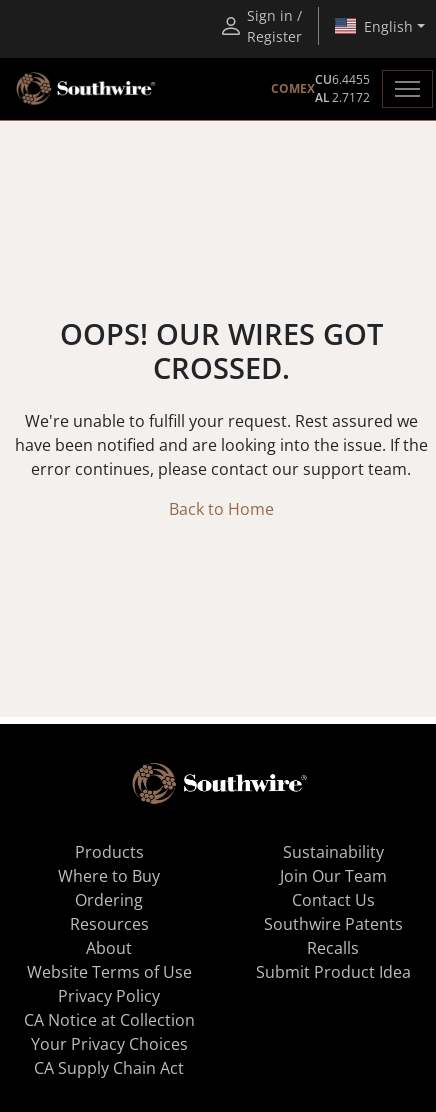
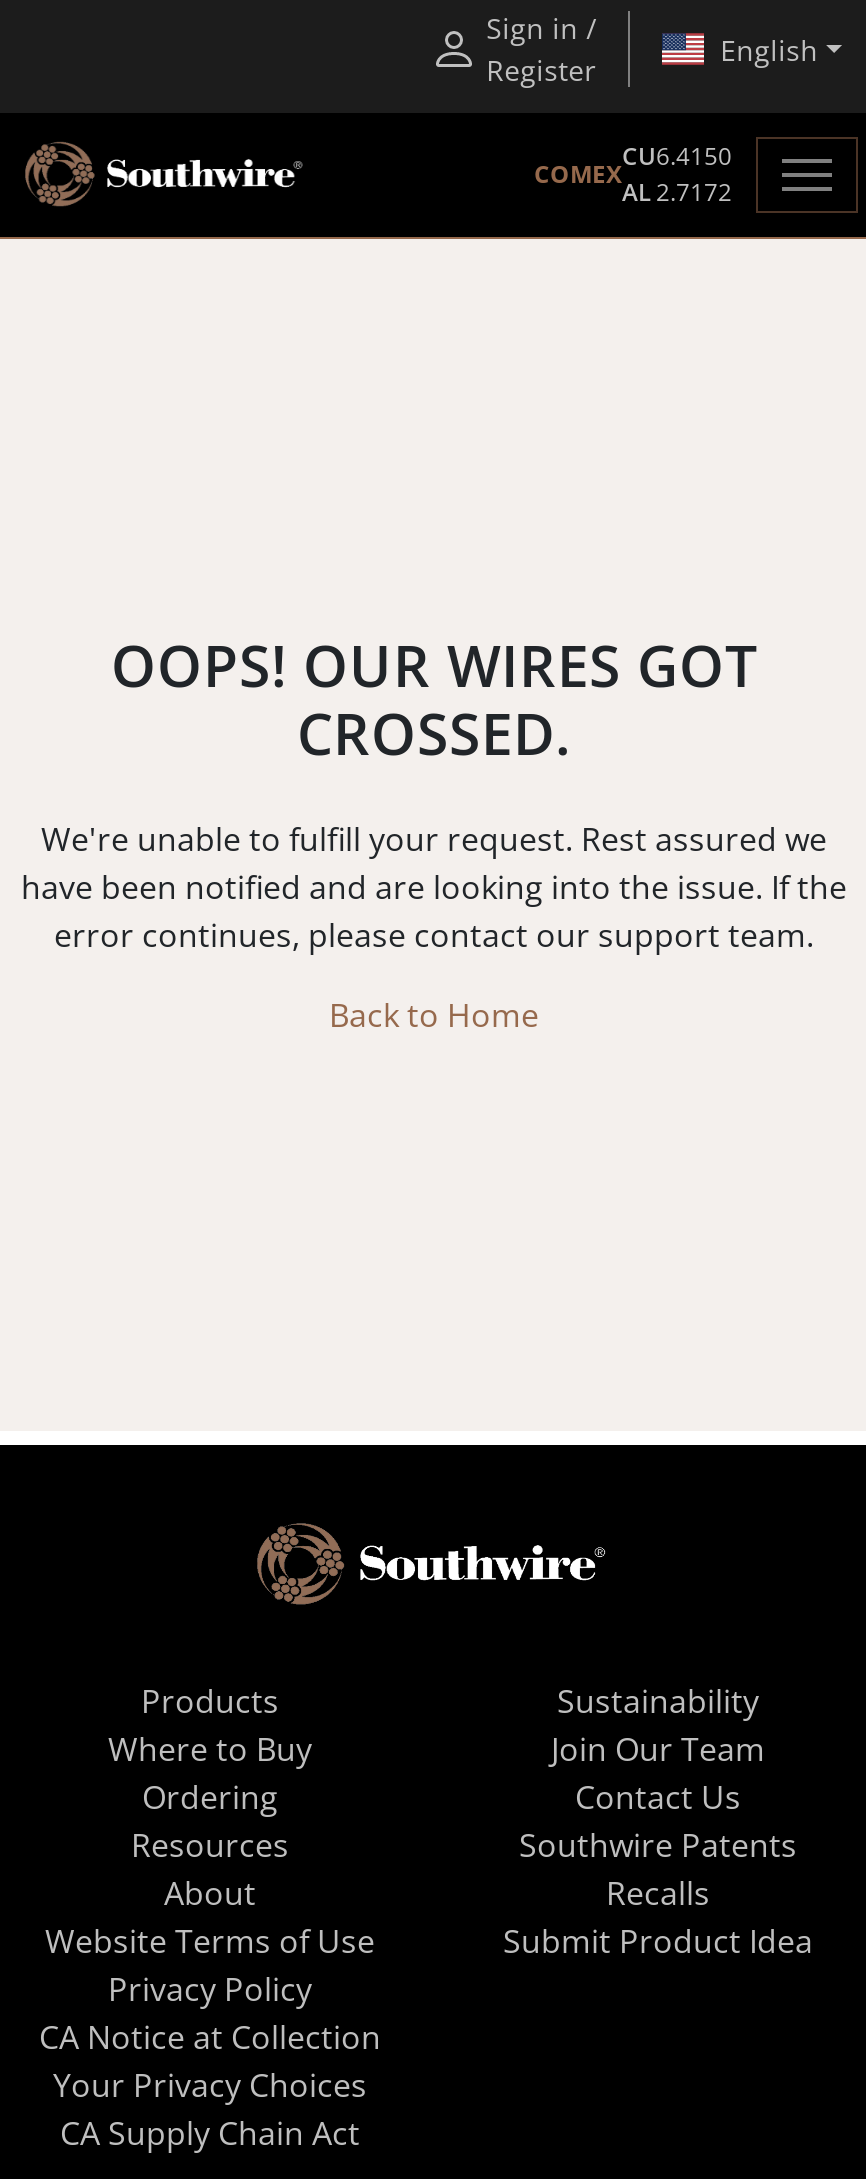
- CU6.4455
+ CU6.4150
